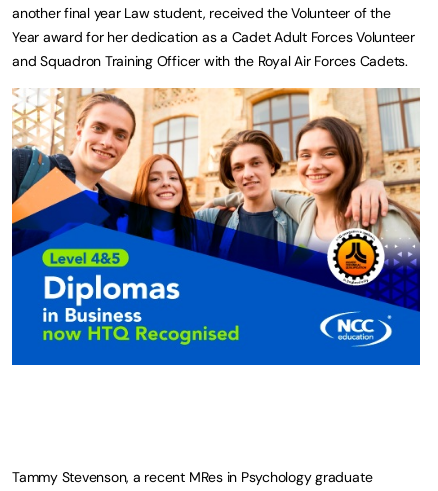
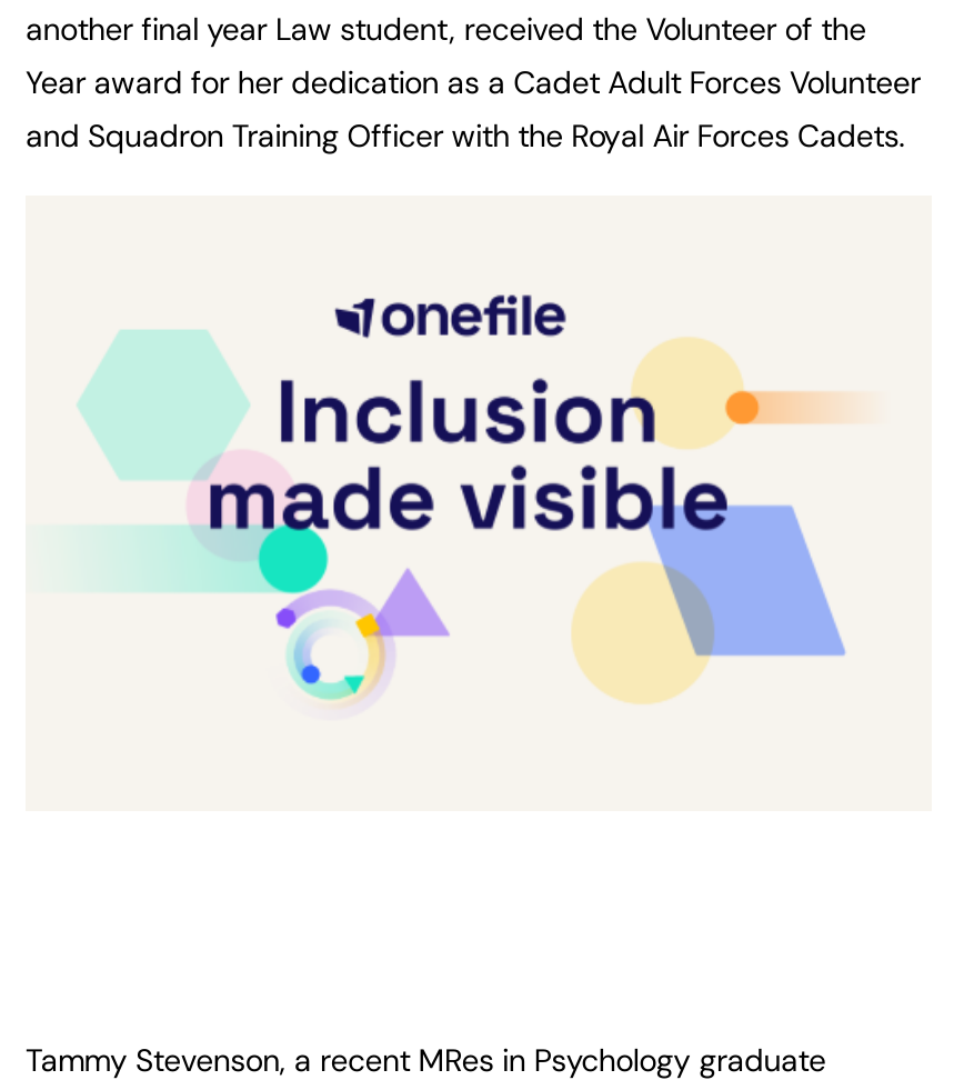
- [image]
+ [image]
